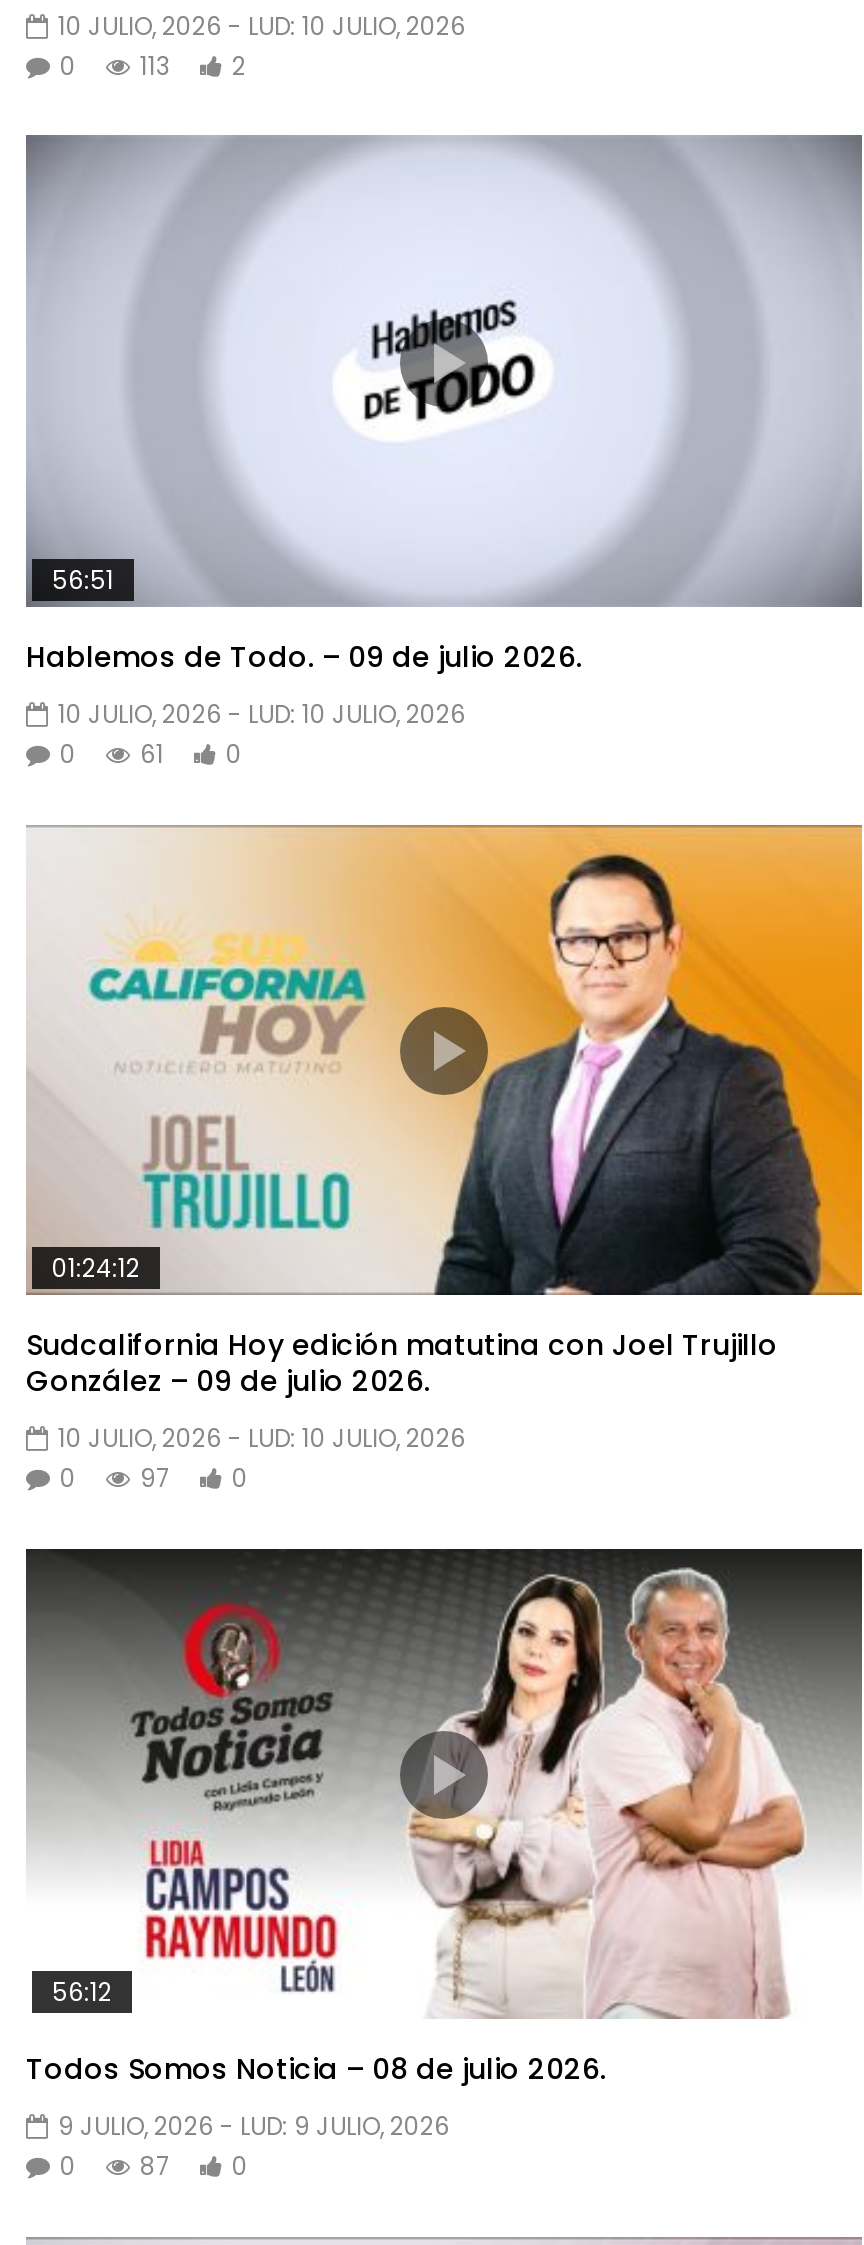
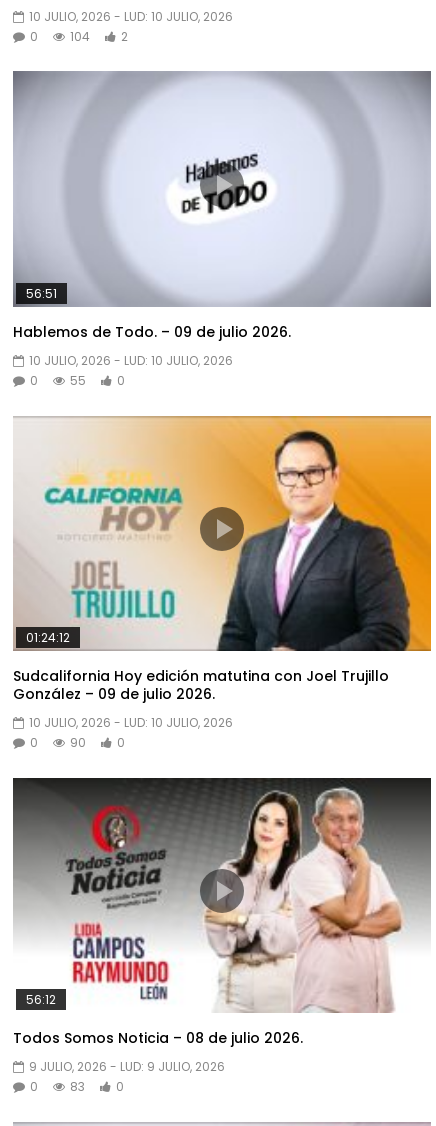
- 0 113 2
+ 0 104 2

- 0 61 0
+ 0 55 0

- 0 97 0
+ 0 90 0

- 0 87 0
+ 0 83 0
